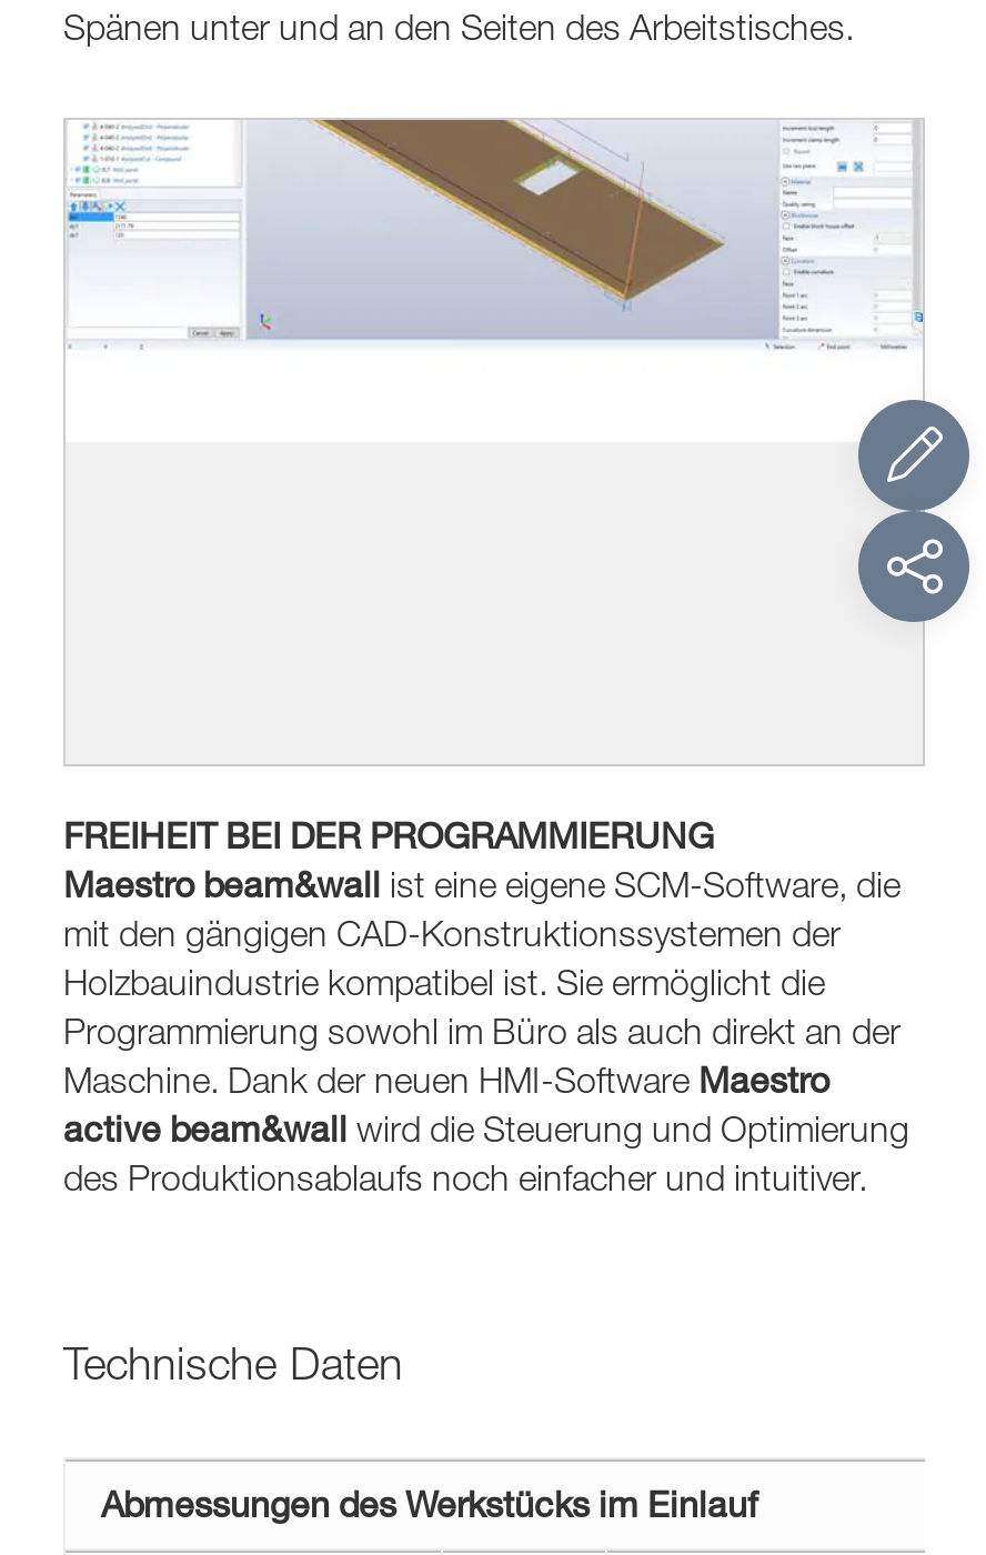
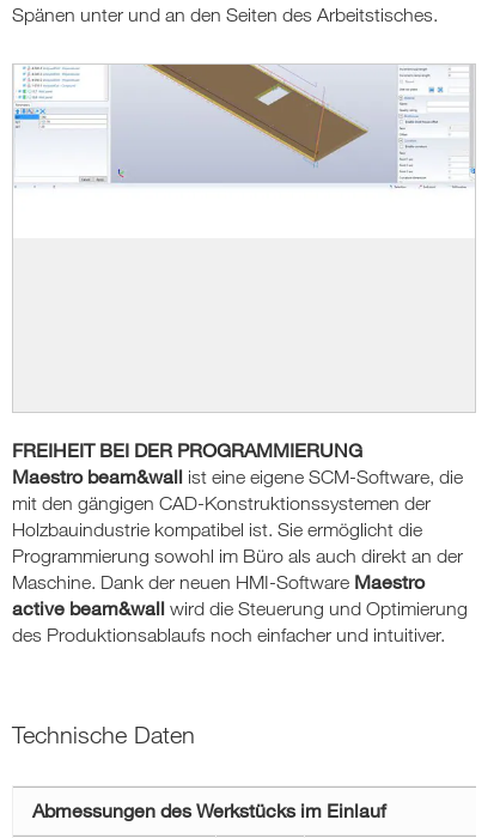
- [image]
